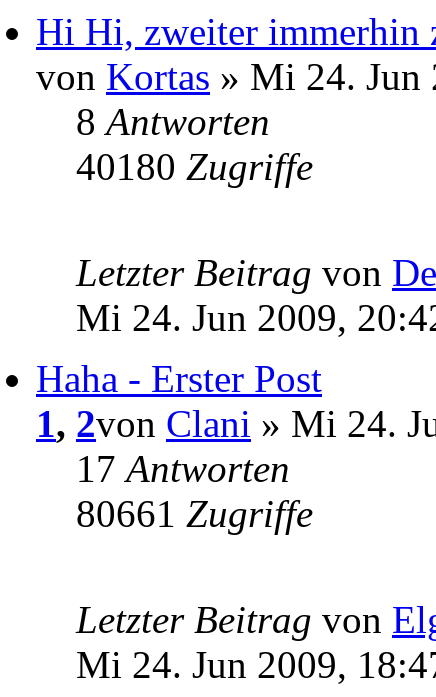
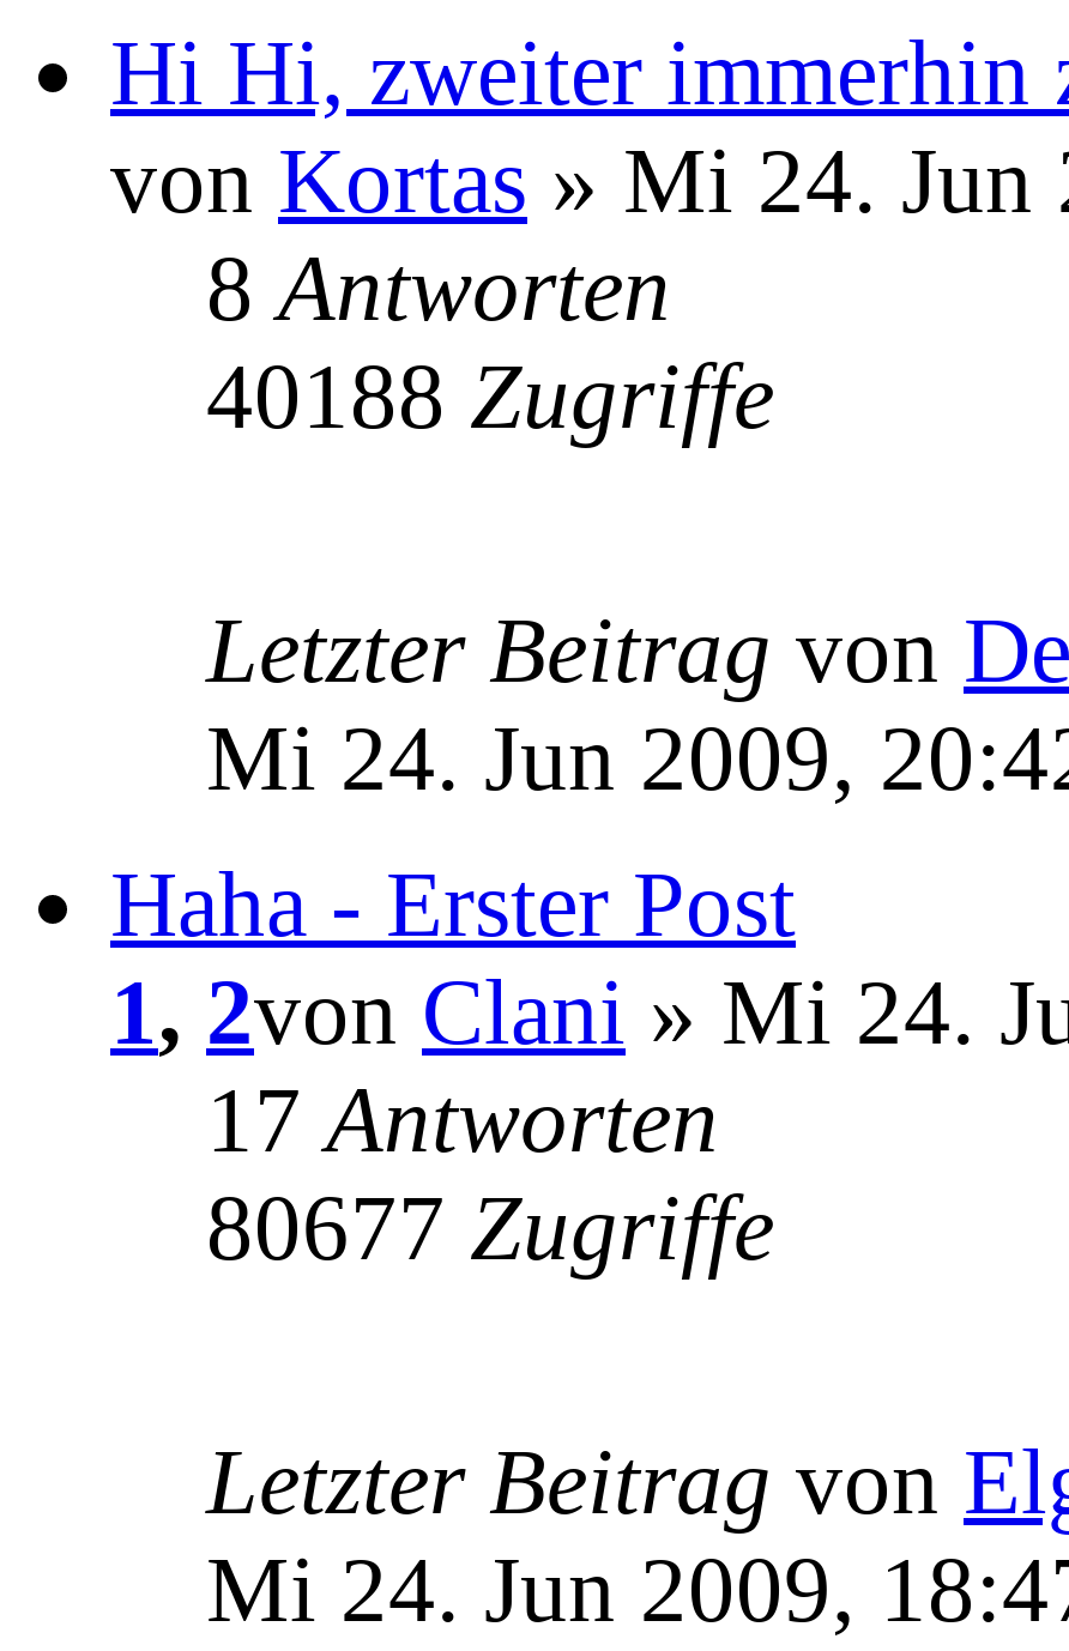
- 40180 Zugriffe
+ 40188 Zugriffe

- 80661 Zugriffe
+ 80677 Zugriffe
